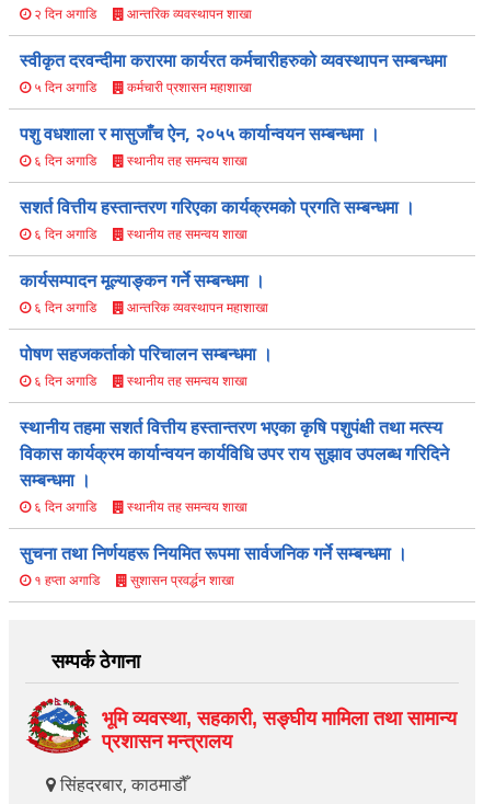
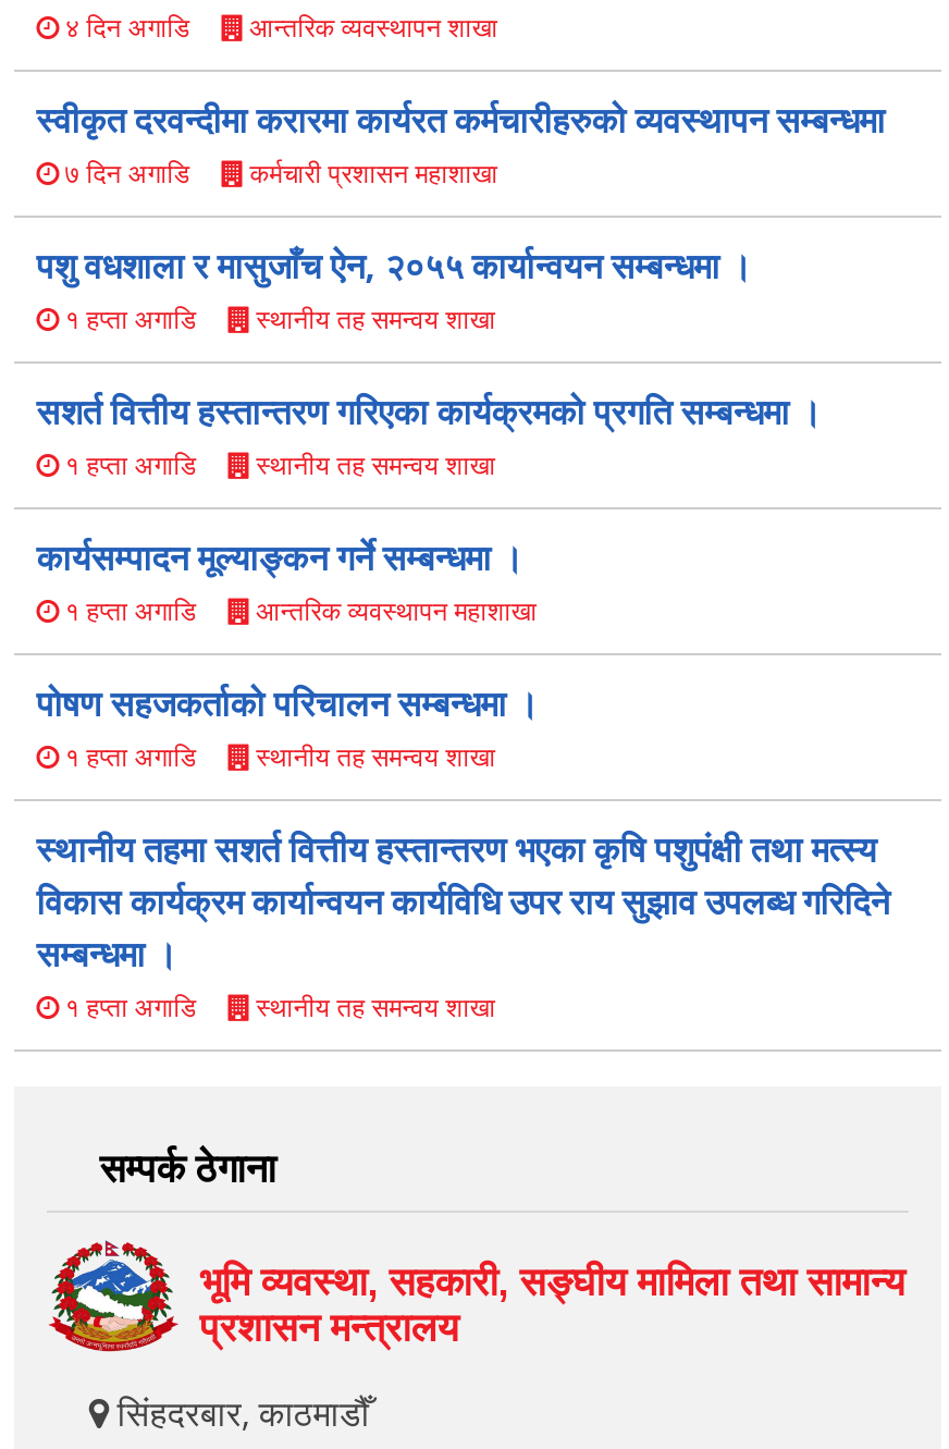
- २ दिन अगाडि
+ ४ दिन अगाडि

- ५ दिन अगाडि
+ ७ दिन अगाडि

- ६ दिन अगाडि
+ १ हप्ता अगाडि

- ६ दिन अगाडि
+ १ हप्ता अगाडि

- ६ दिन अगाडि
+ १ हप्ता अगाडि

- ६ दिन अगाडि
+ १ हप्ता अगाडि

- ६ दिन अगाडि
+ १ हप्ता अगाडि

- सुचना तथा निर्णयहरू नियमित रूपमा सार्वजनिक गर्ने सम्बन्धमा ।
- १ हप्ता अगाडि
- सुशासन प्रवर्द्धन शाखा
